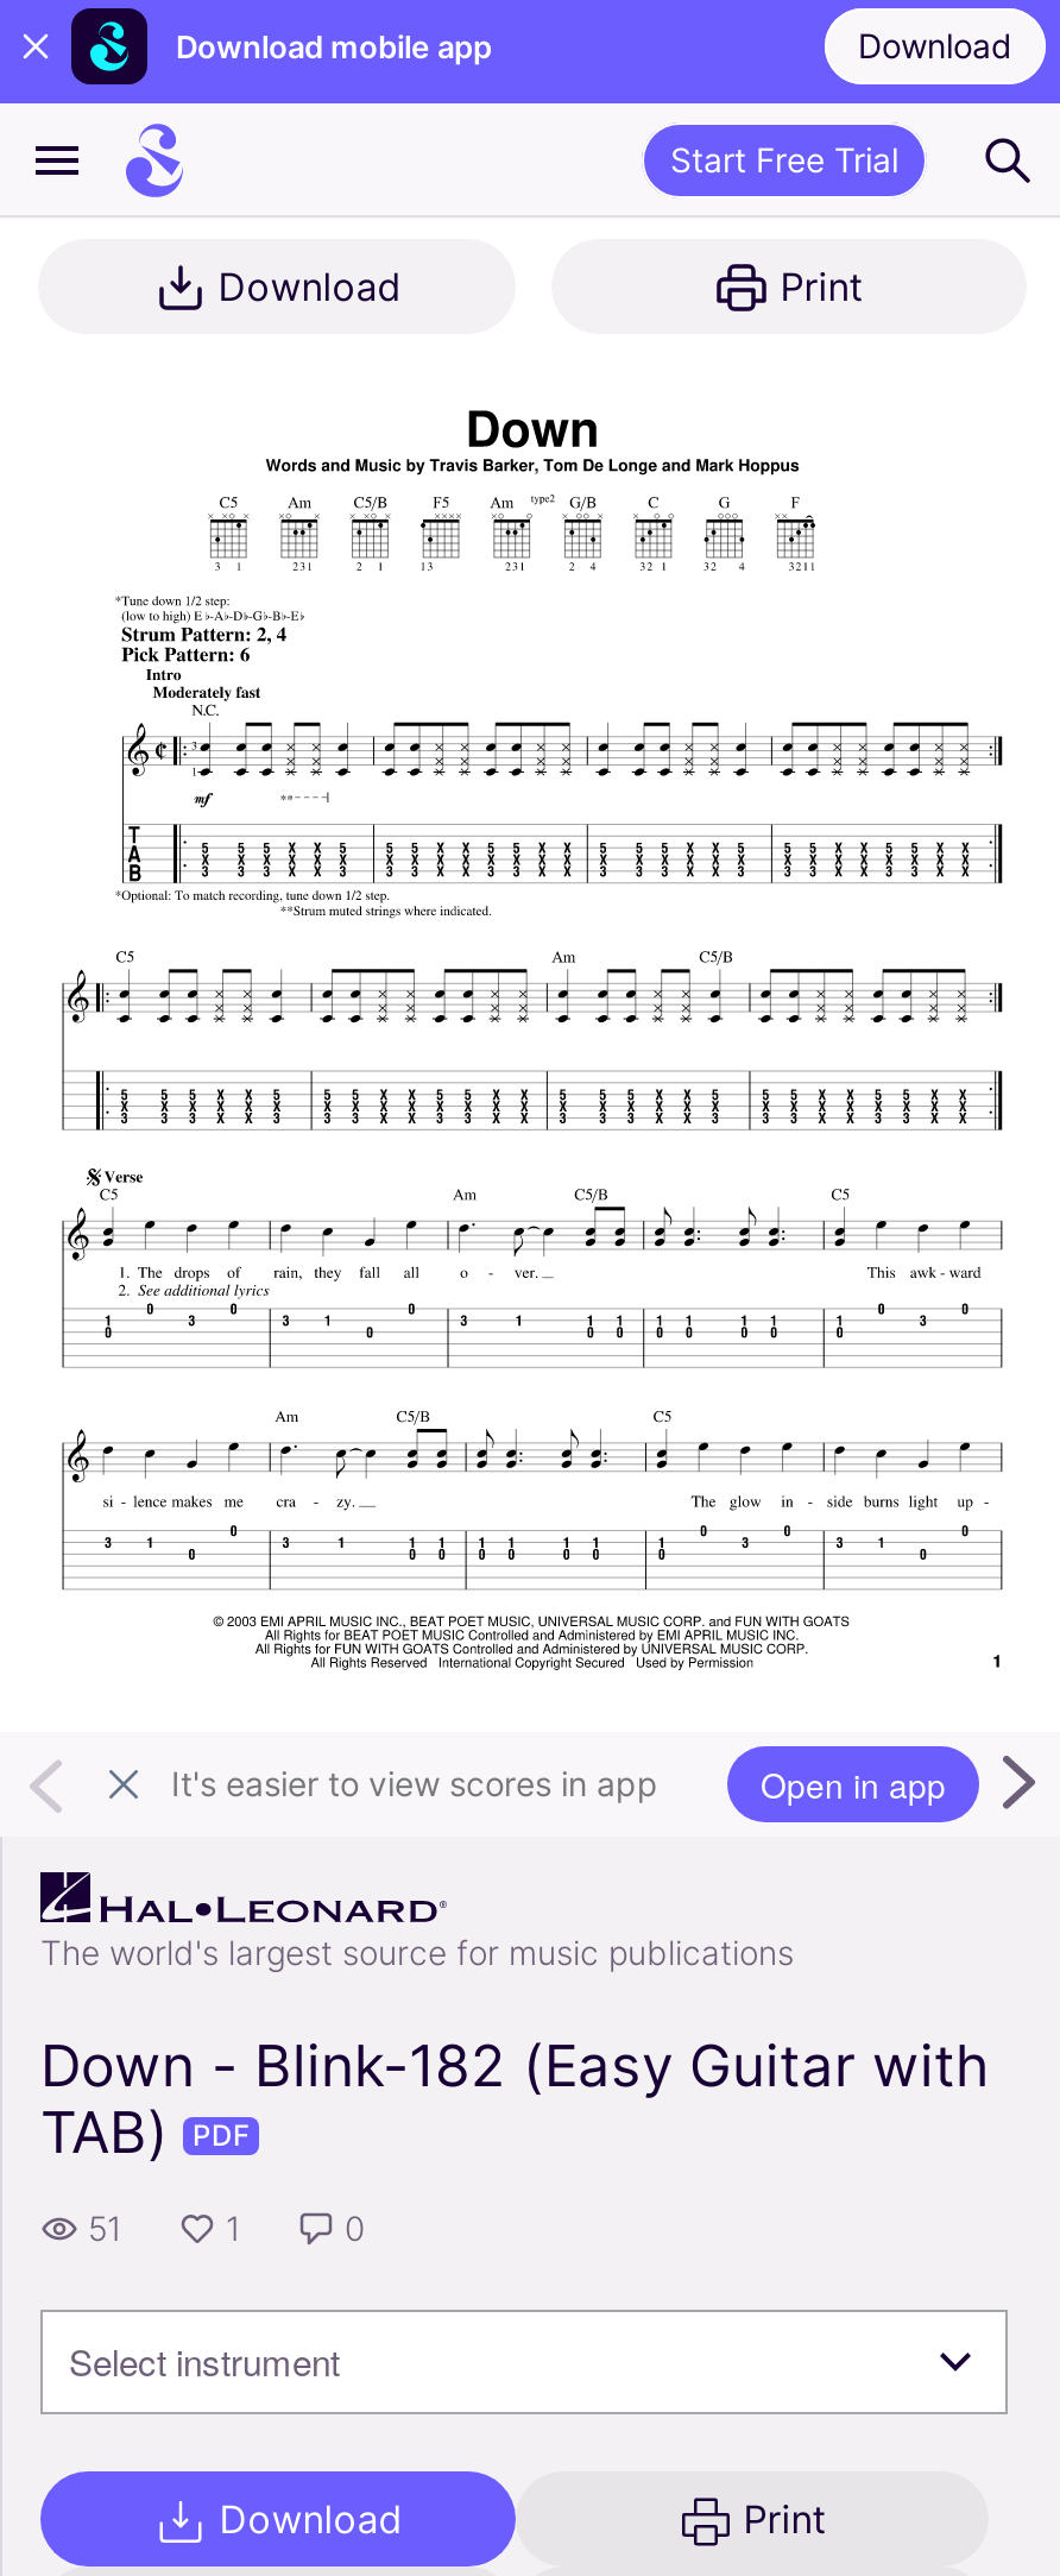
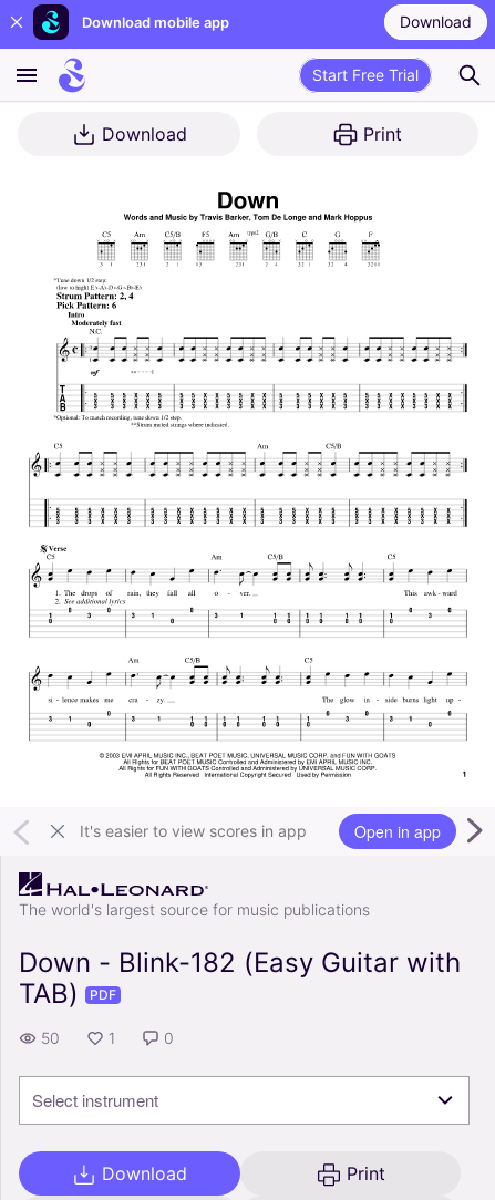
- 51
+ 50
